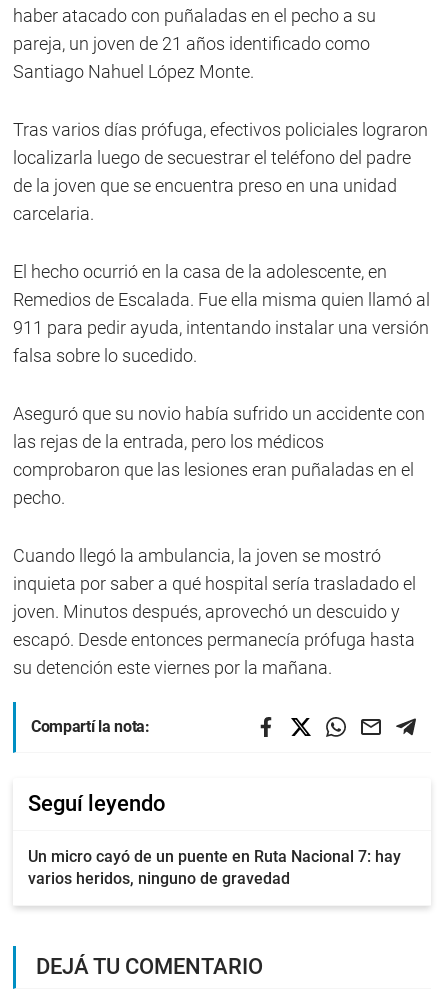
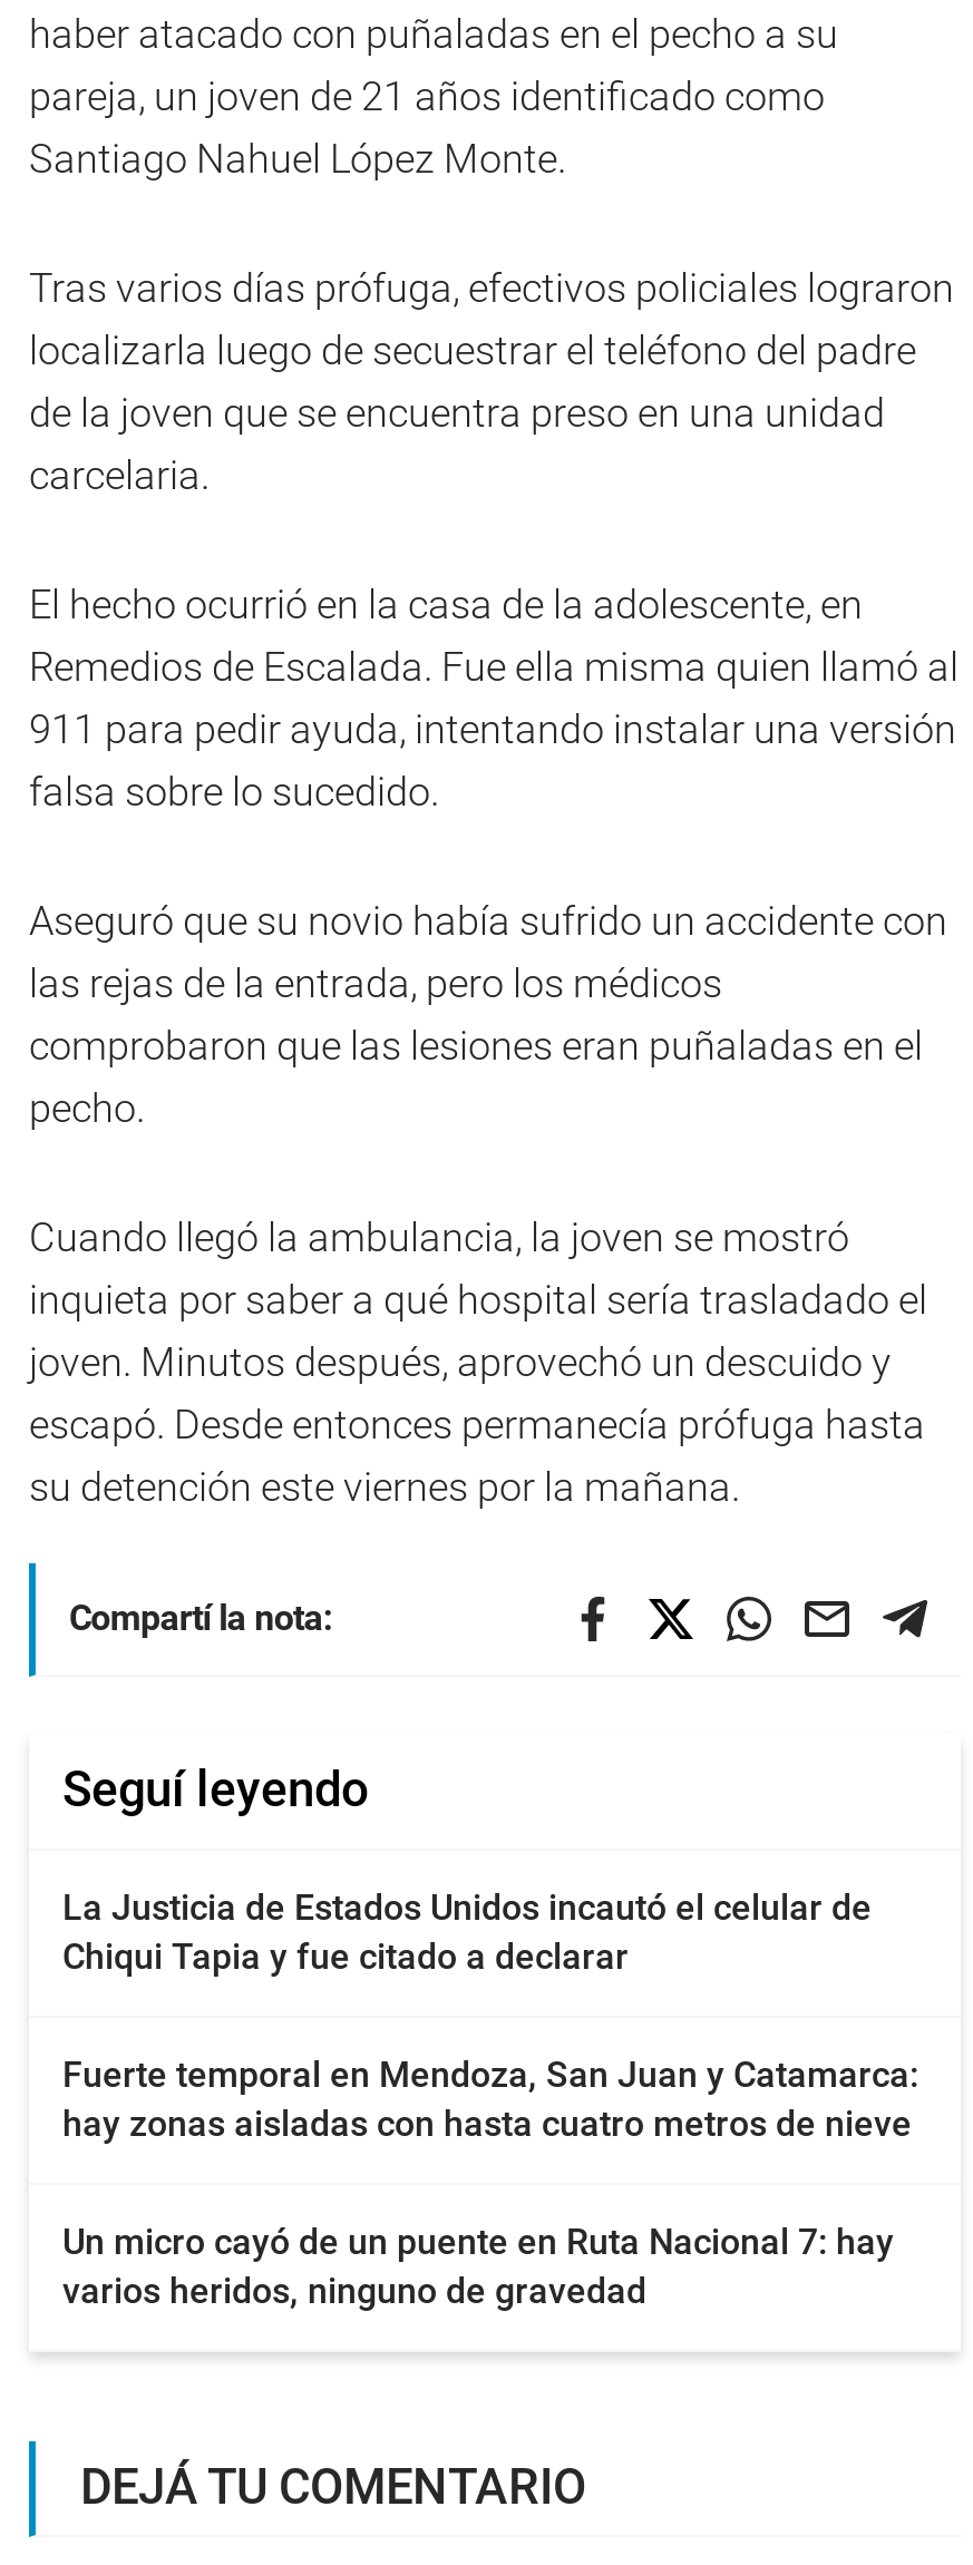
+ La Justicia de Estados Unidos incautó el celular de
+ Chiqui Tapia y fue citado a declarar
+ Fuerte temporal en Mendoza, San Juan y Catamarca:
+ hay zonas aisladas con hasta cuatro metros de nieve
